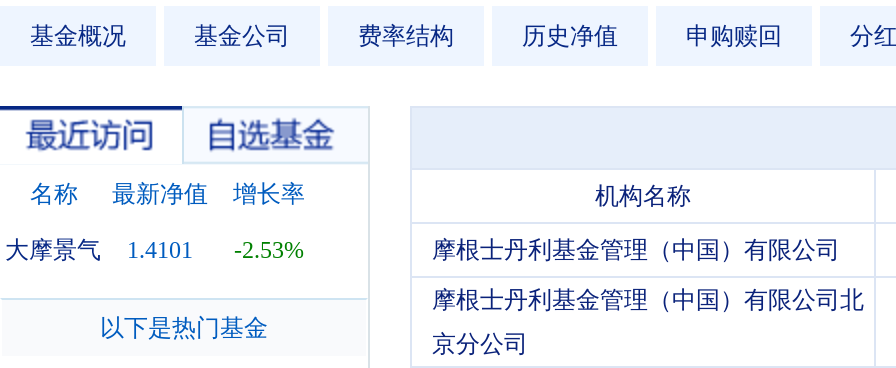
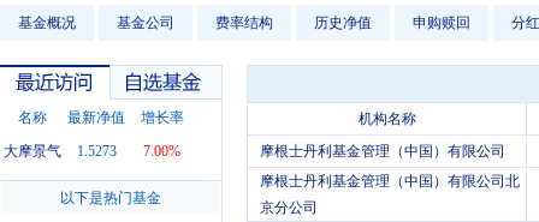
- 1.4101
+ 1.5273

- -2.53%
+ 7.00%
